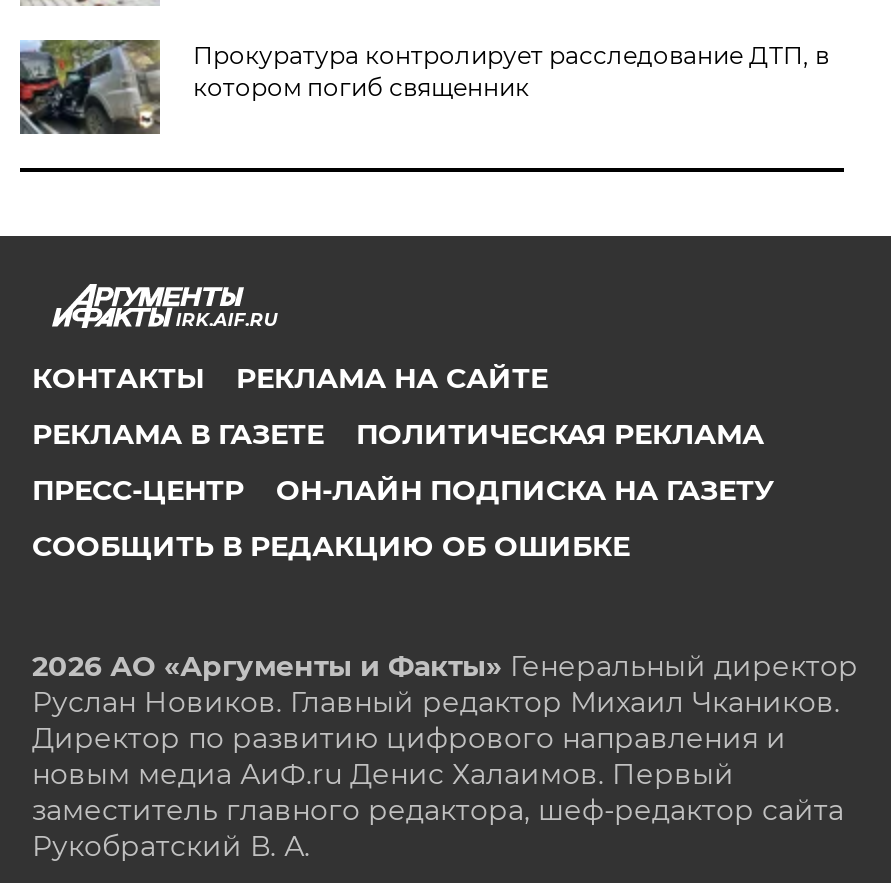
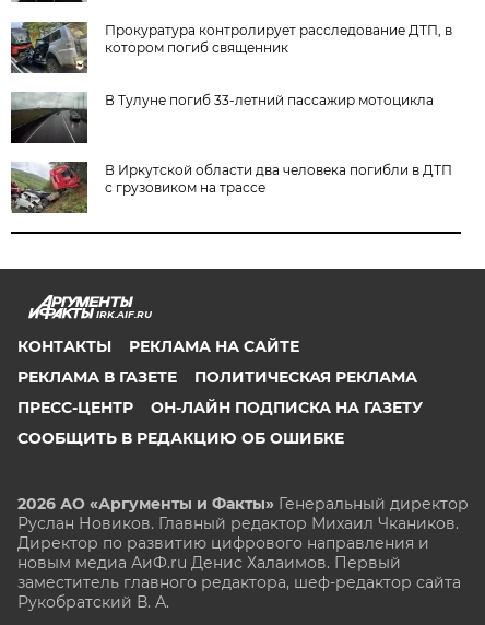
+ [image]
+ В Тулуне погиб 33-летний пассажир мотоцикла

+ [image]
+ В Иркутской области два человека погибли в ДТП
+ с грузовиком на трассе
